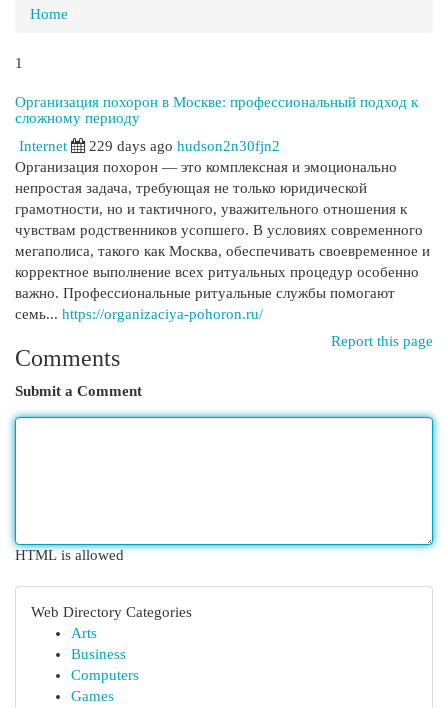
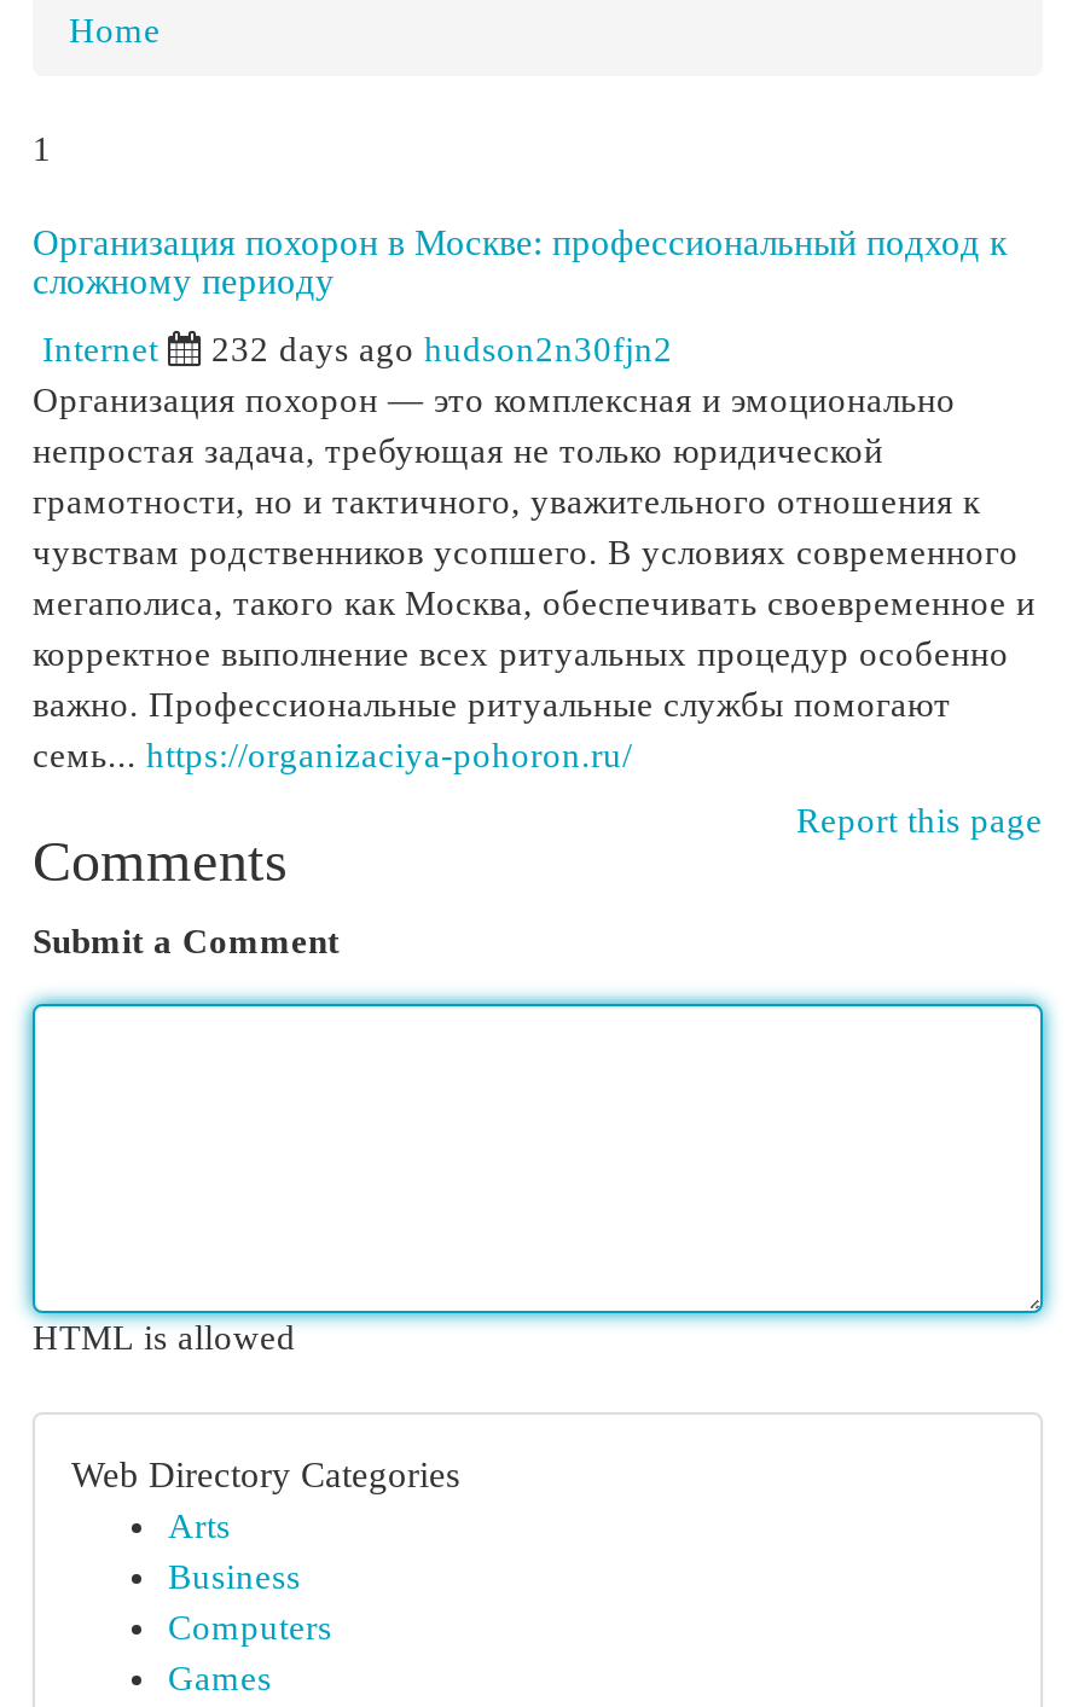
- 229 days ago hudson2n30fjn2
+ 232 days ago hudson2n30fjn2
